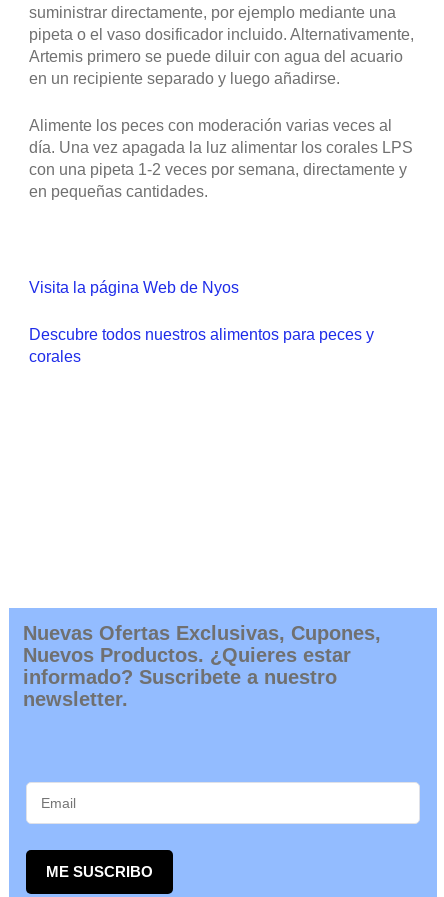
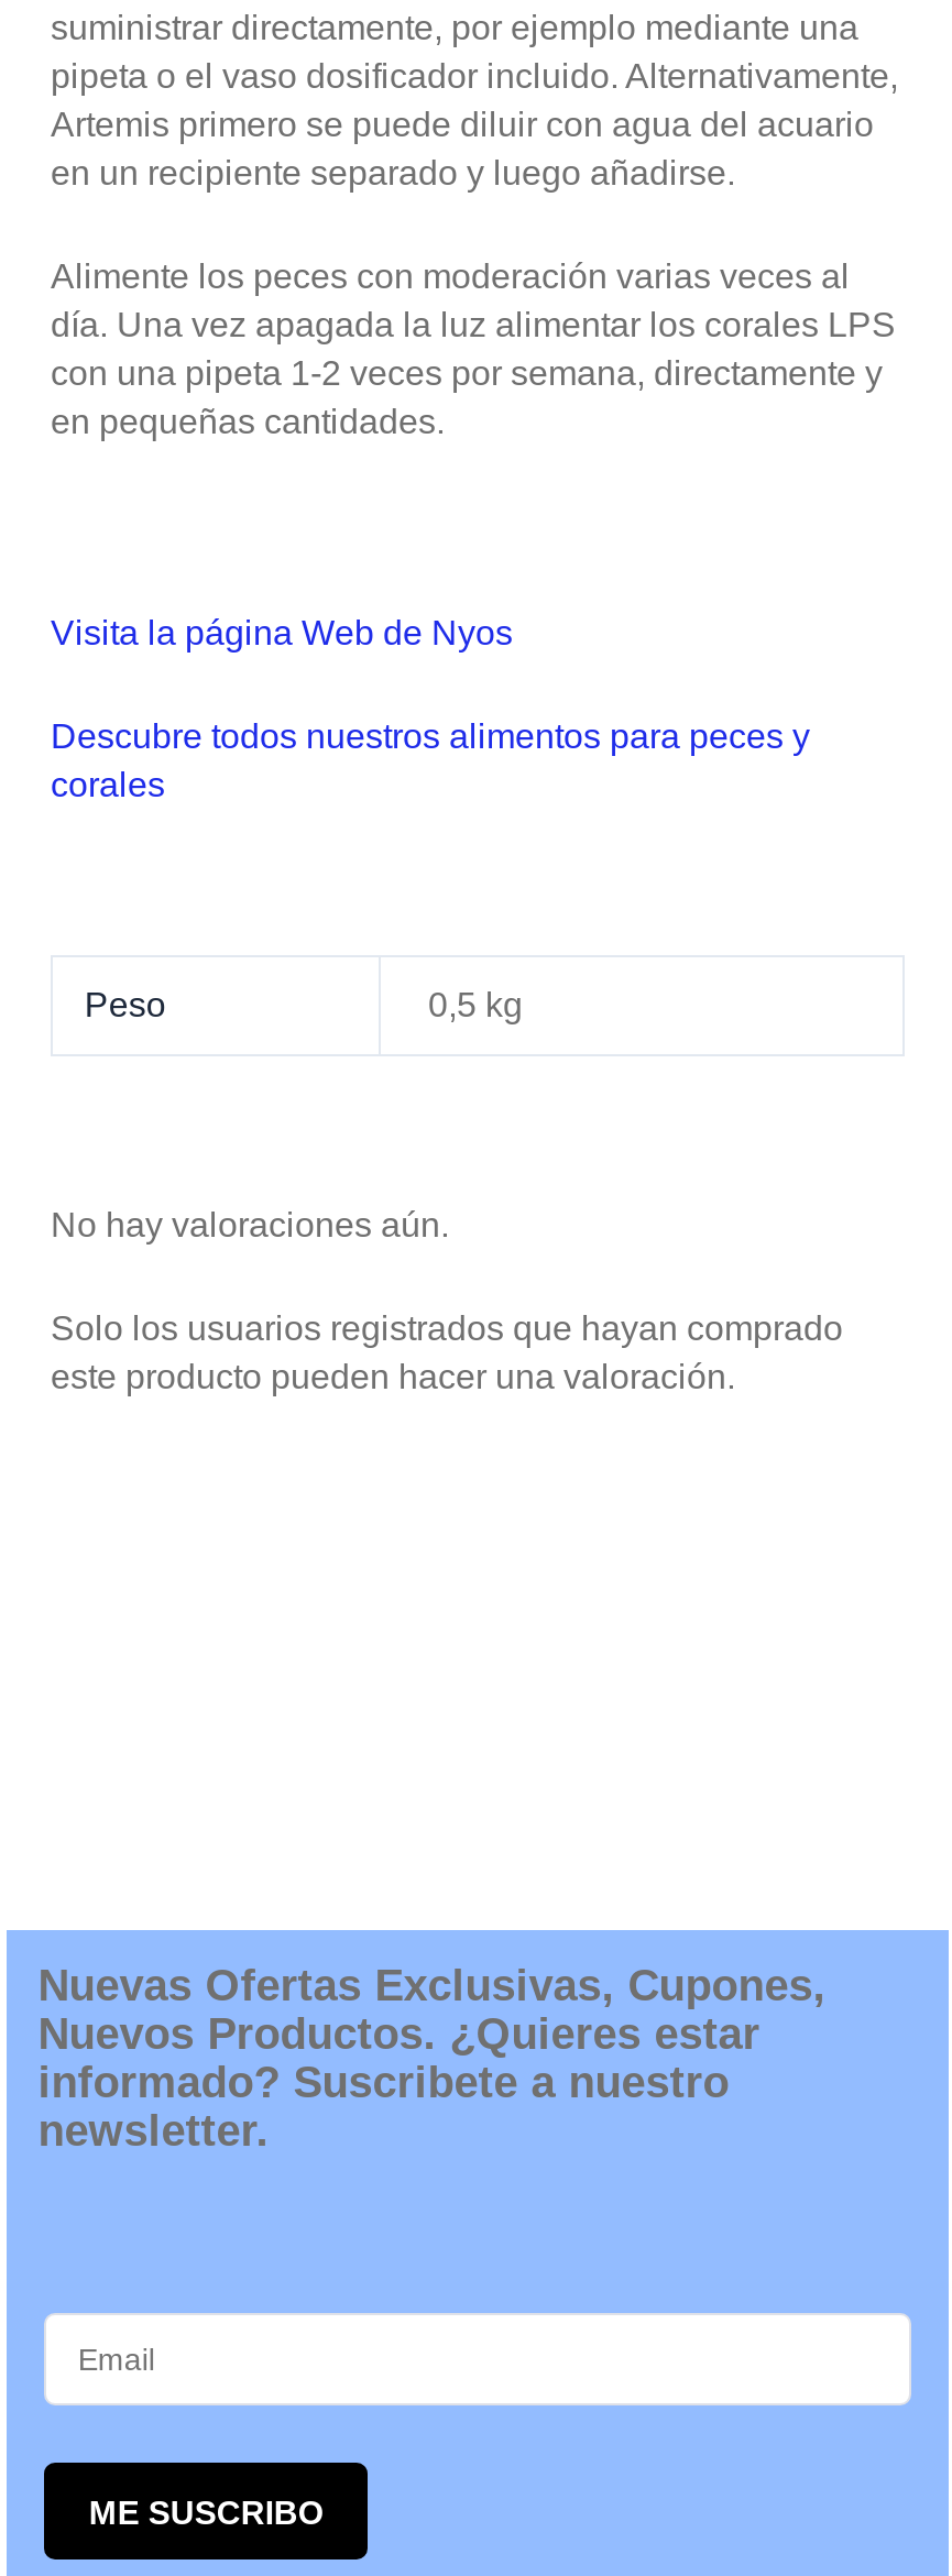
+ No hay valoraciones aún.
+ Solo los usuarios registrados que hayan comprado
+ este producto pueden hacer una valoración.

+ Peso
+ 0,5 kg
